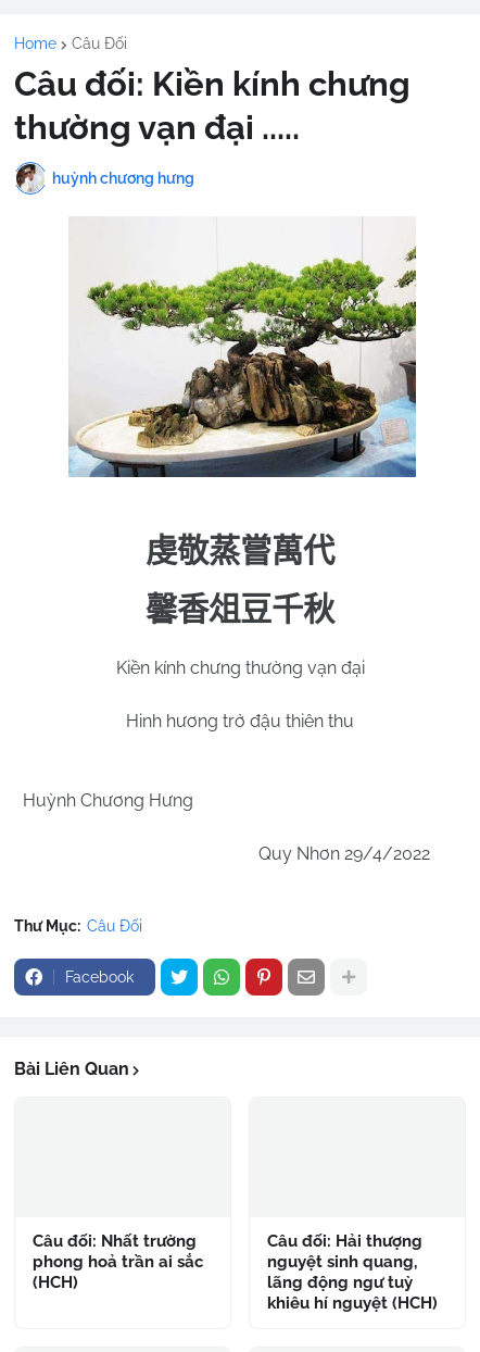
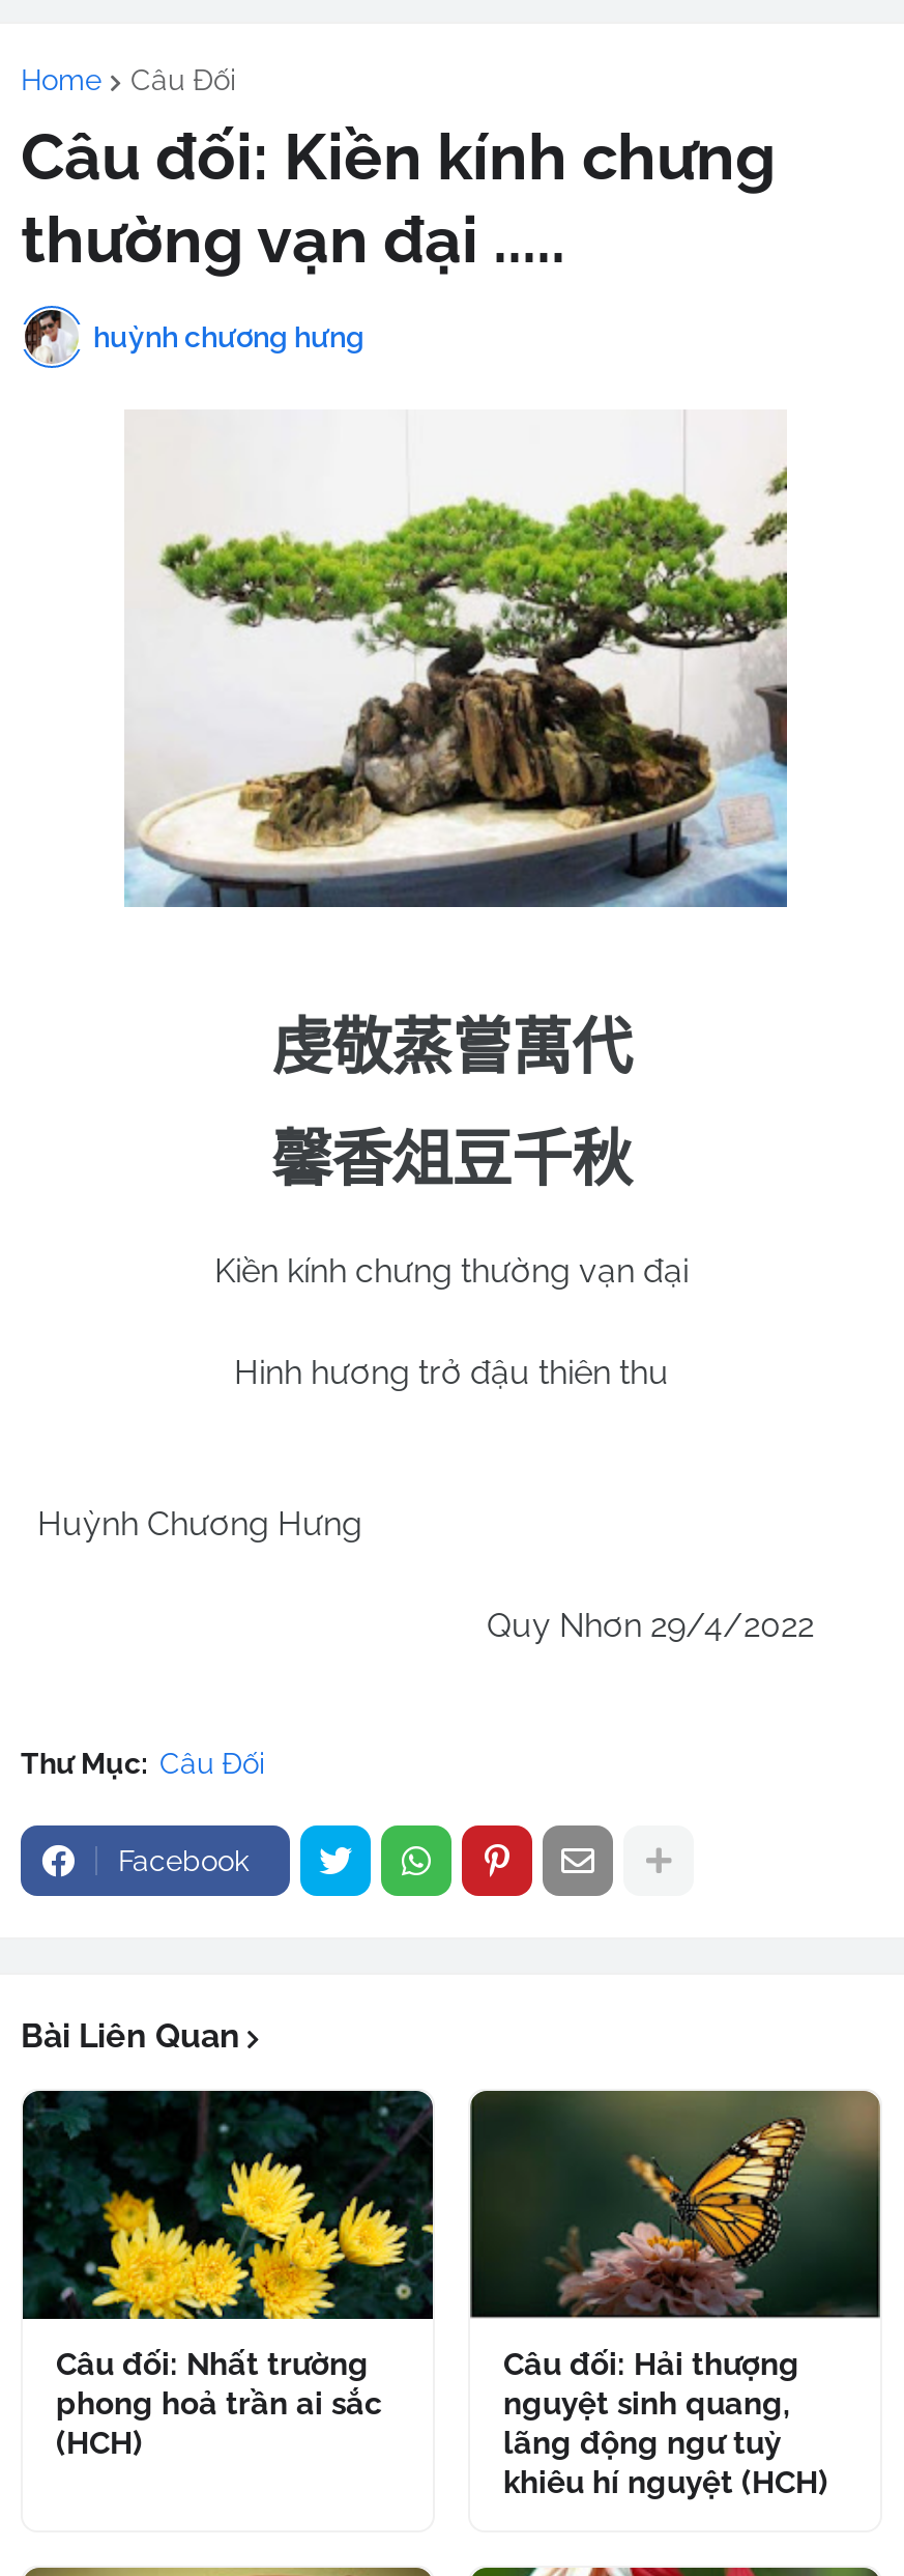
+ [image]

+ [image]
